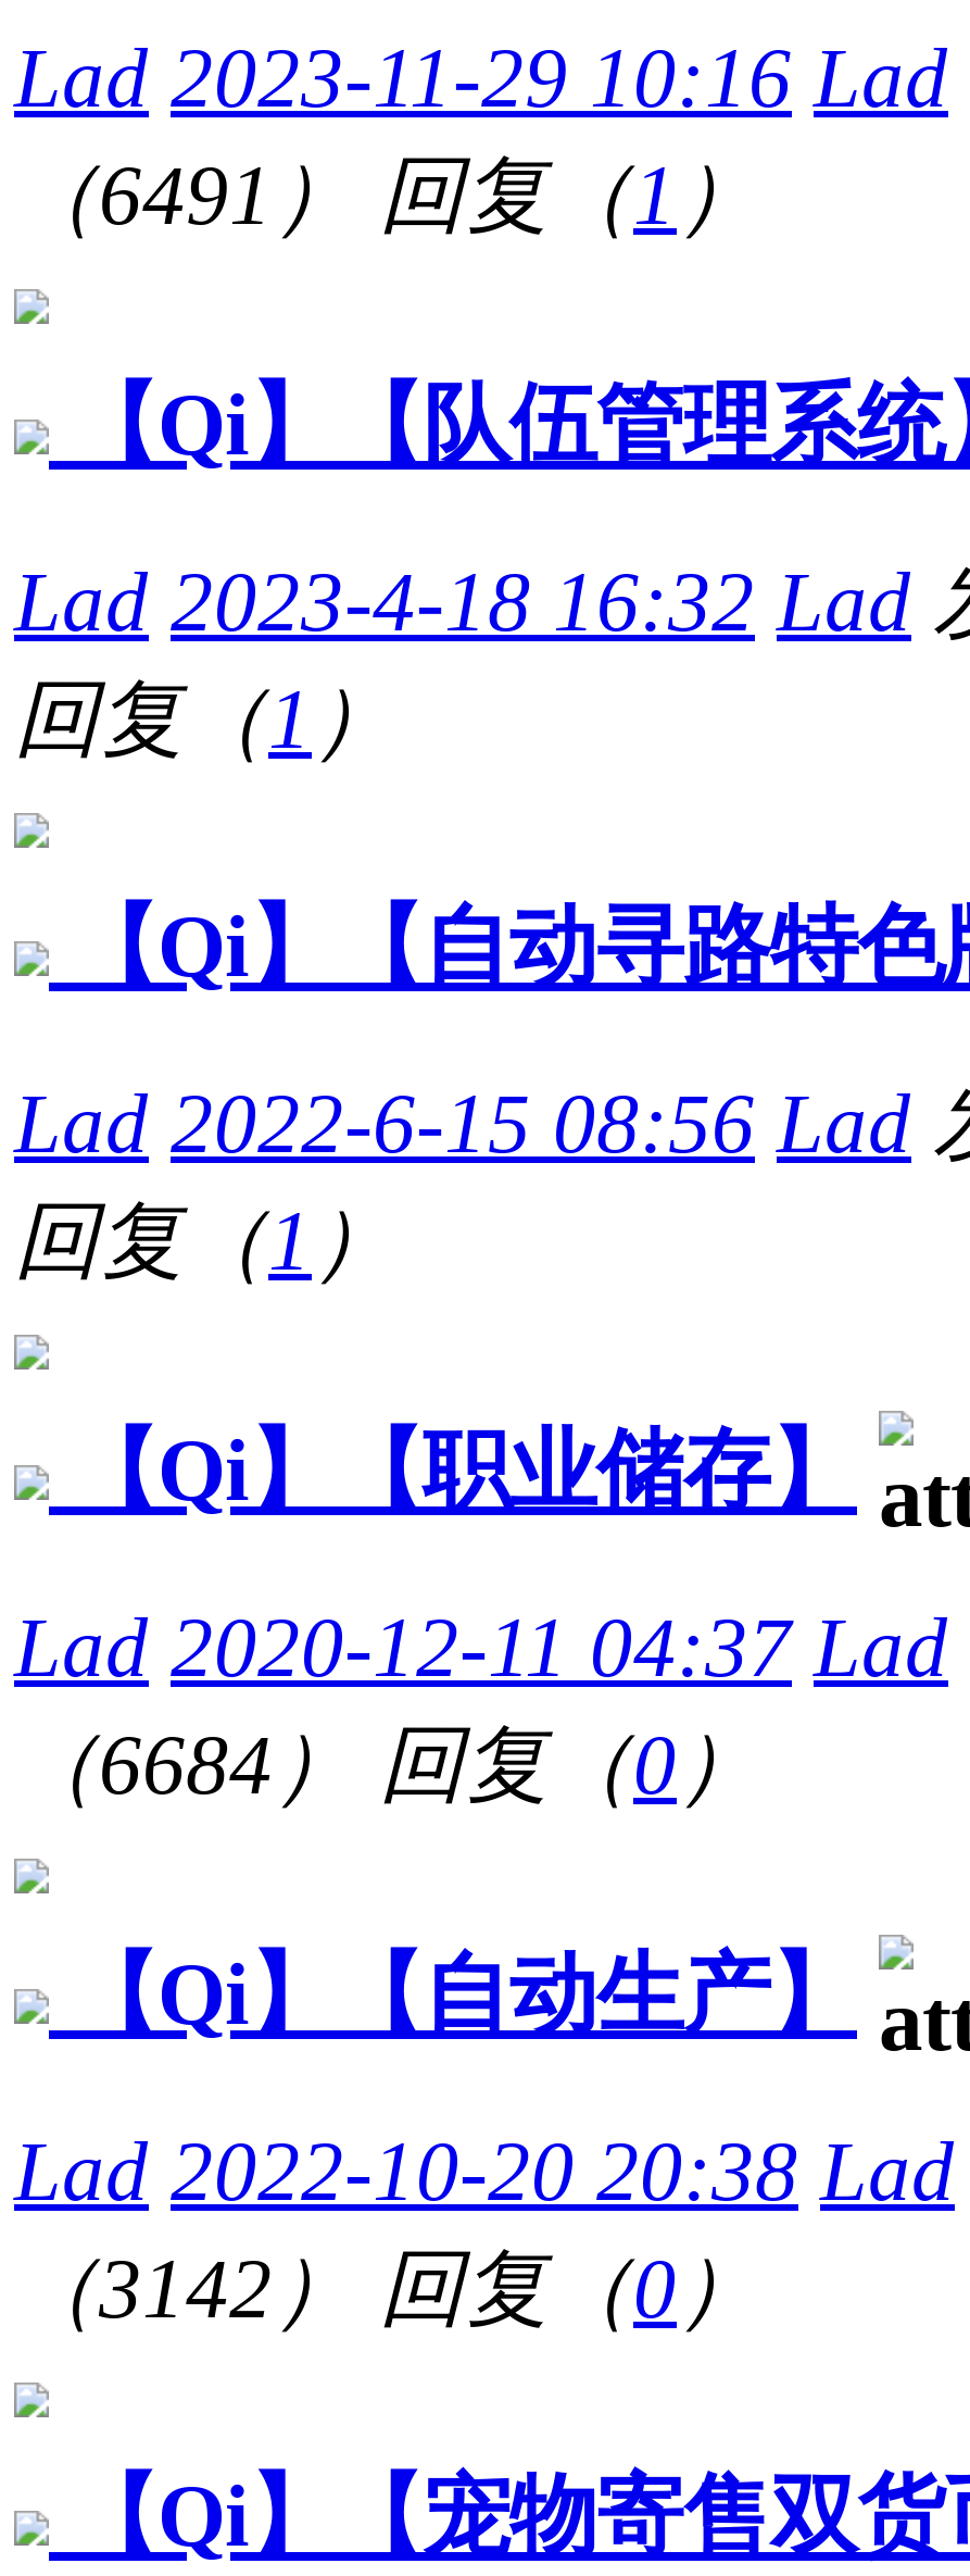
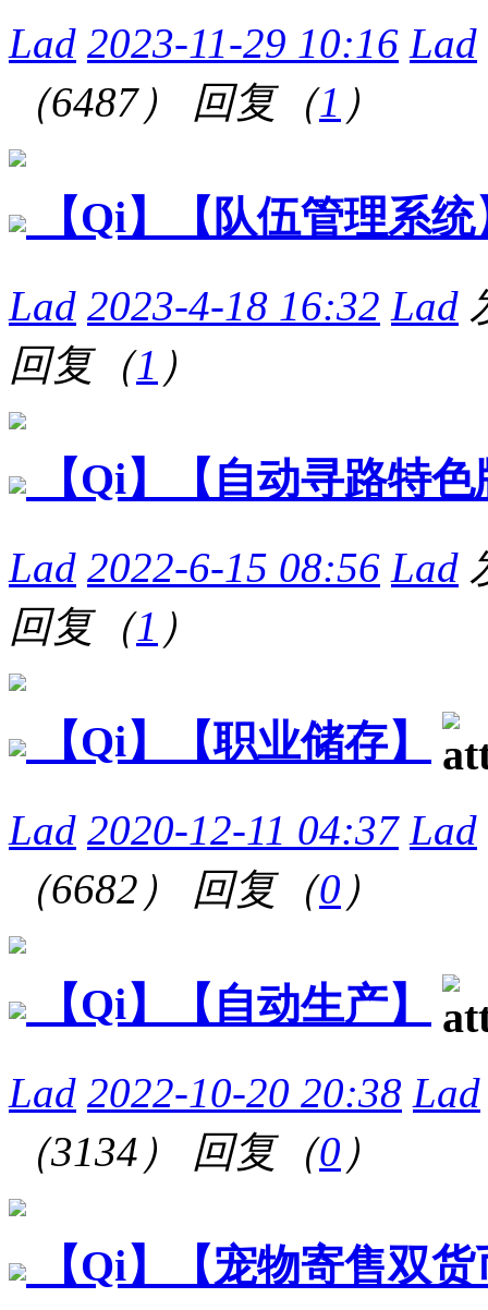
- （6491） 回复（1）
+ （6487） 回复（1）

- （6684） 回复（0）
+ （6682） 回复（0）

- （3142） 回复（0）
+ （3134） 回复（0）
